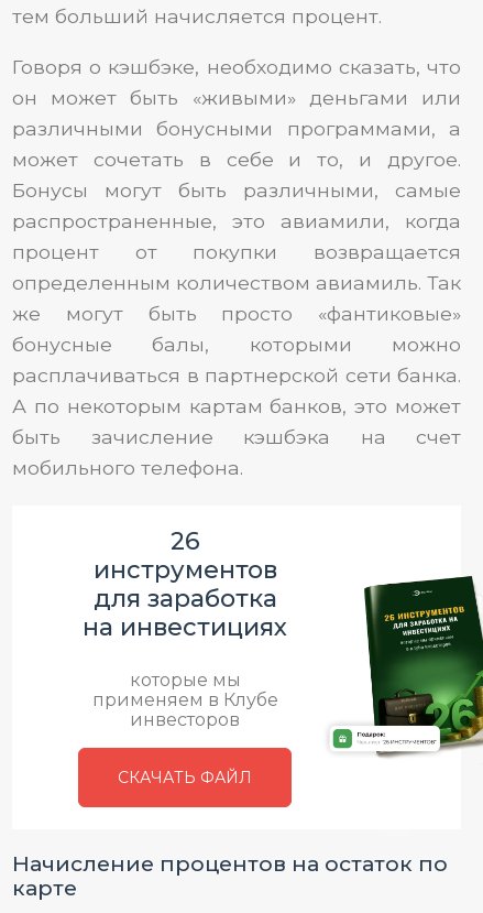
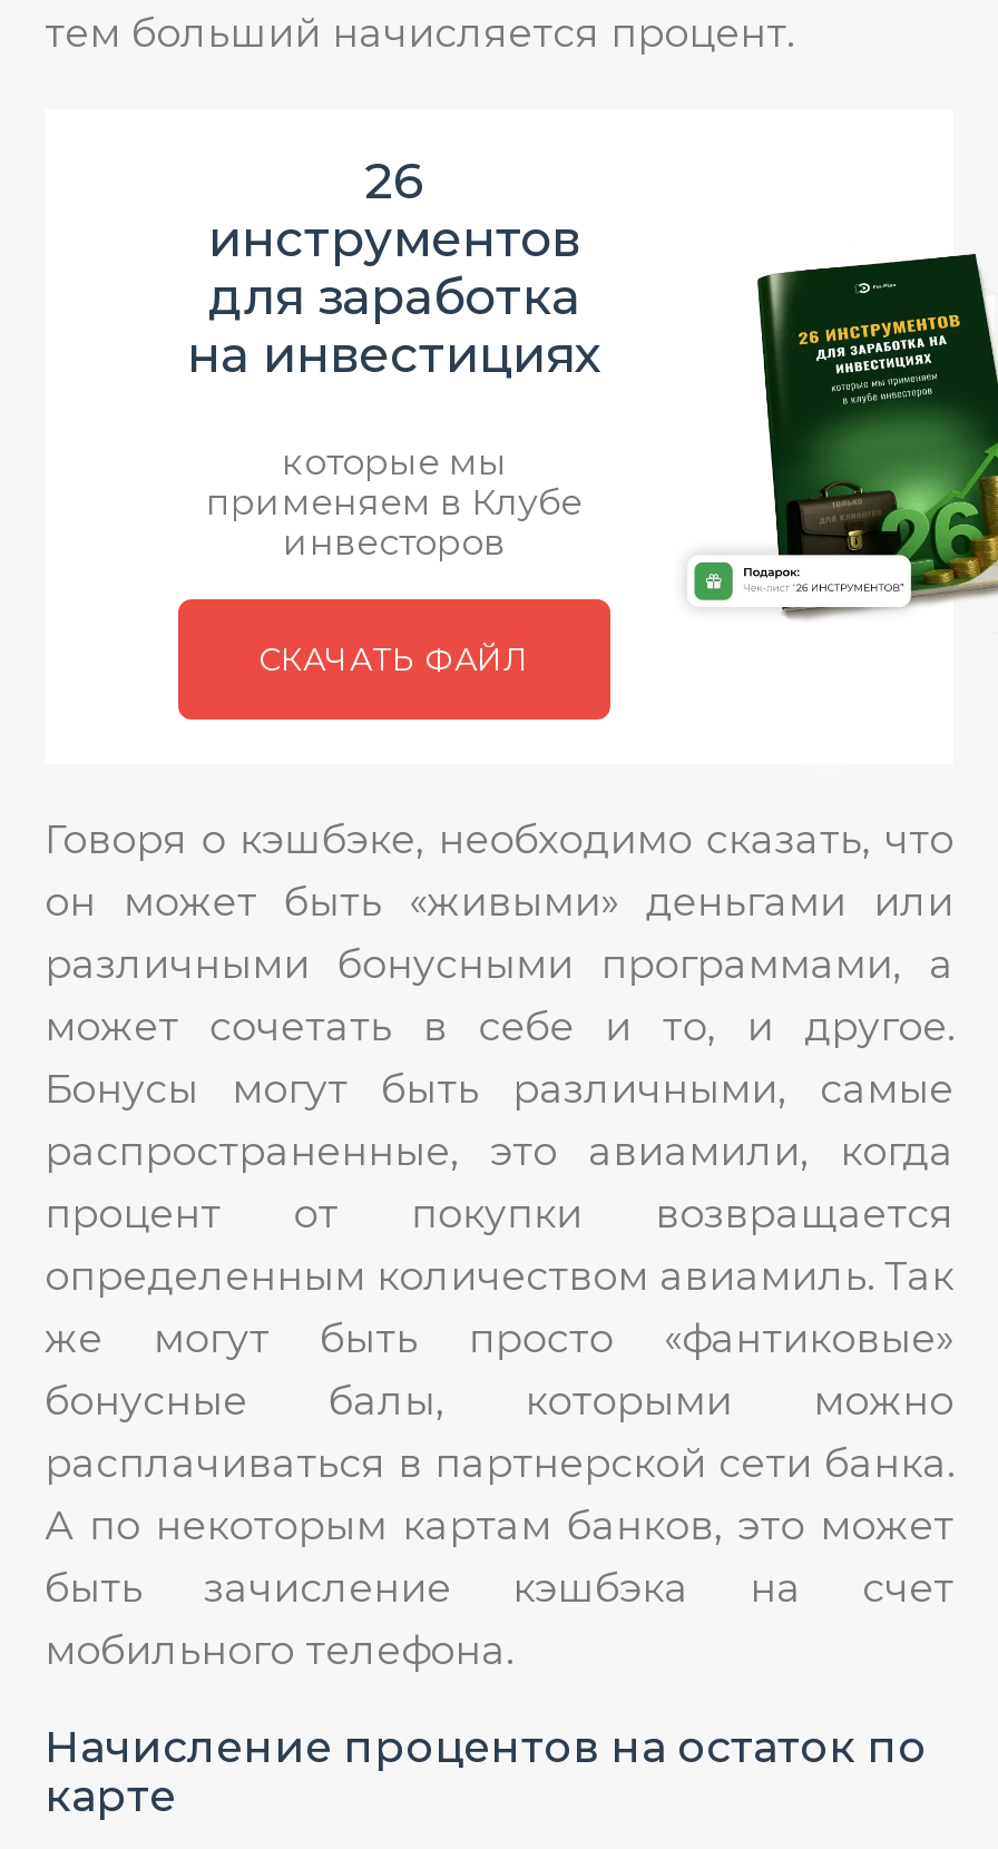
moved down: Говоря о кэшбэке, необходимо сказать, что | он может быть «живыми» деньгами или | различными бонусными программами, а | ... | быть зачисление кэшбэка на счет | мобильного телефона.

moved up: 26 | инструментов | для заработка | на инвестициях | которые мы | применяем в Клубе | инвесторов | СКАЧАТЬ ФАЙЛ
